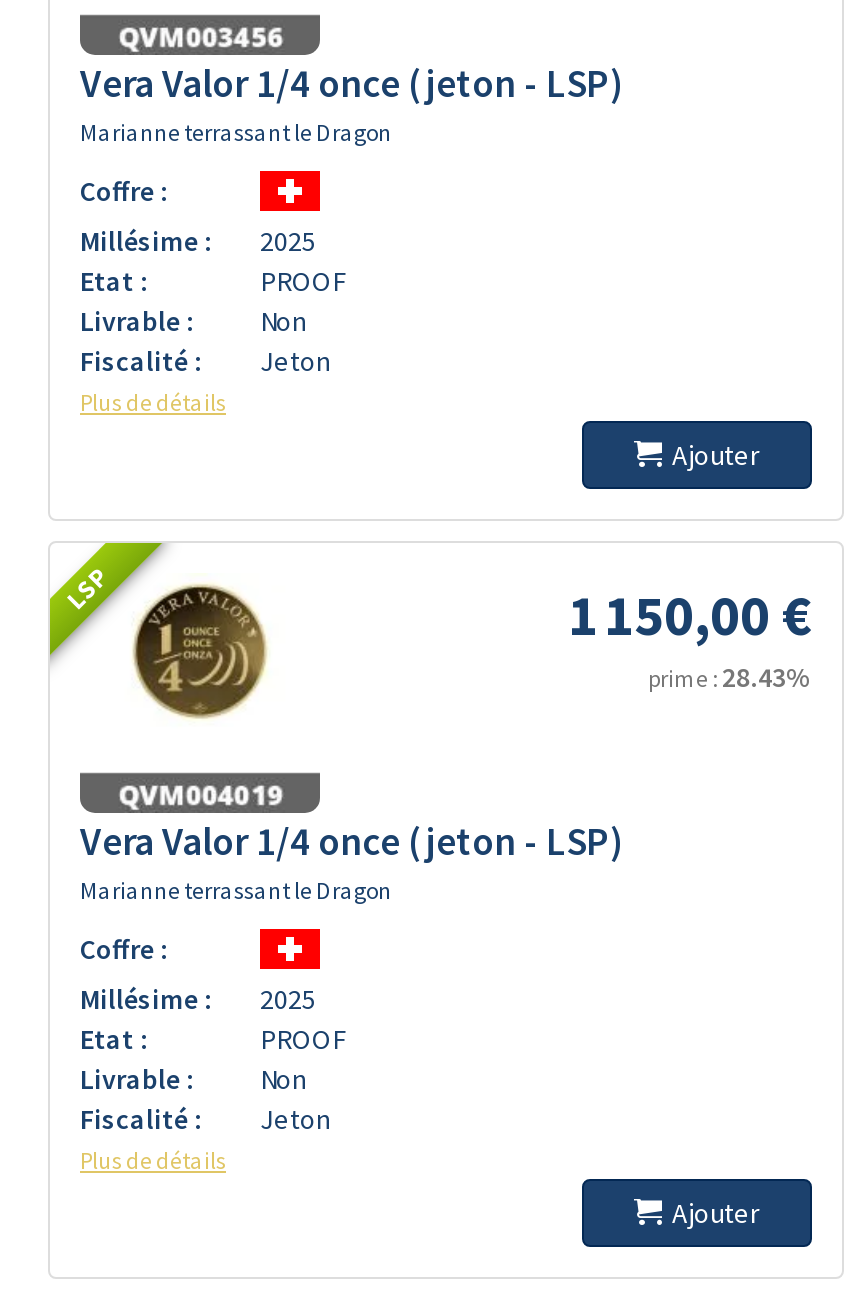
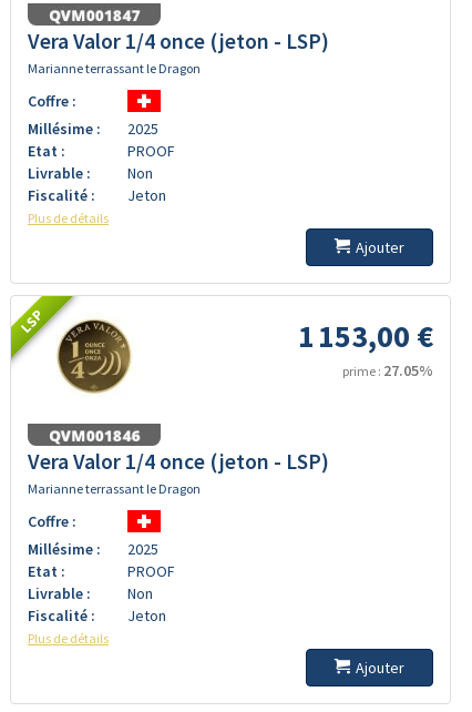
- 1 150,00 €
+ 1 153,00 €

- prime :28.43%
+ prime :27.05%
